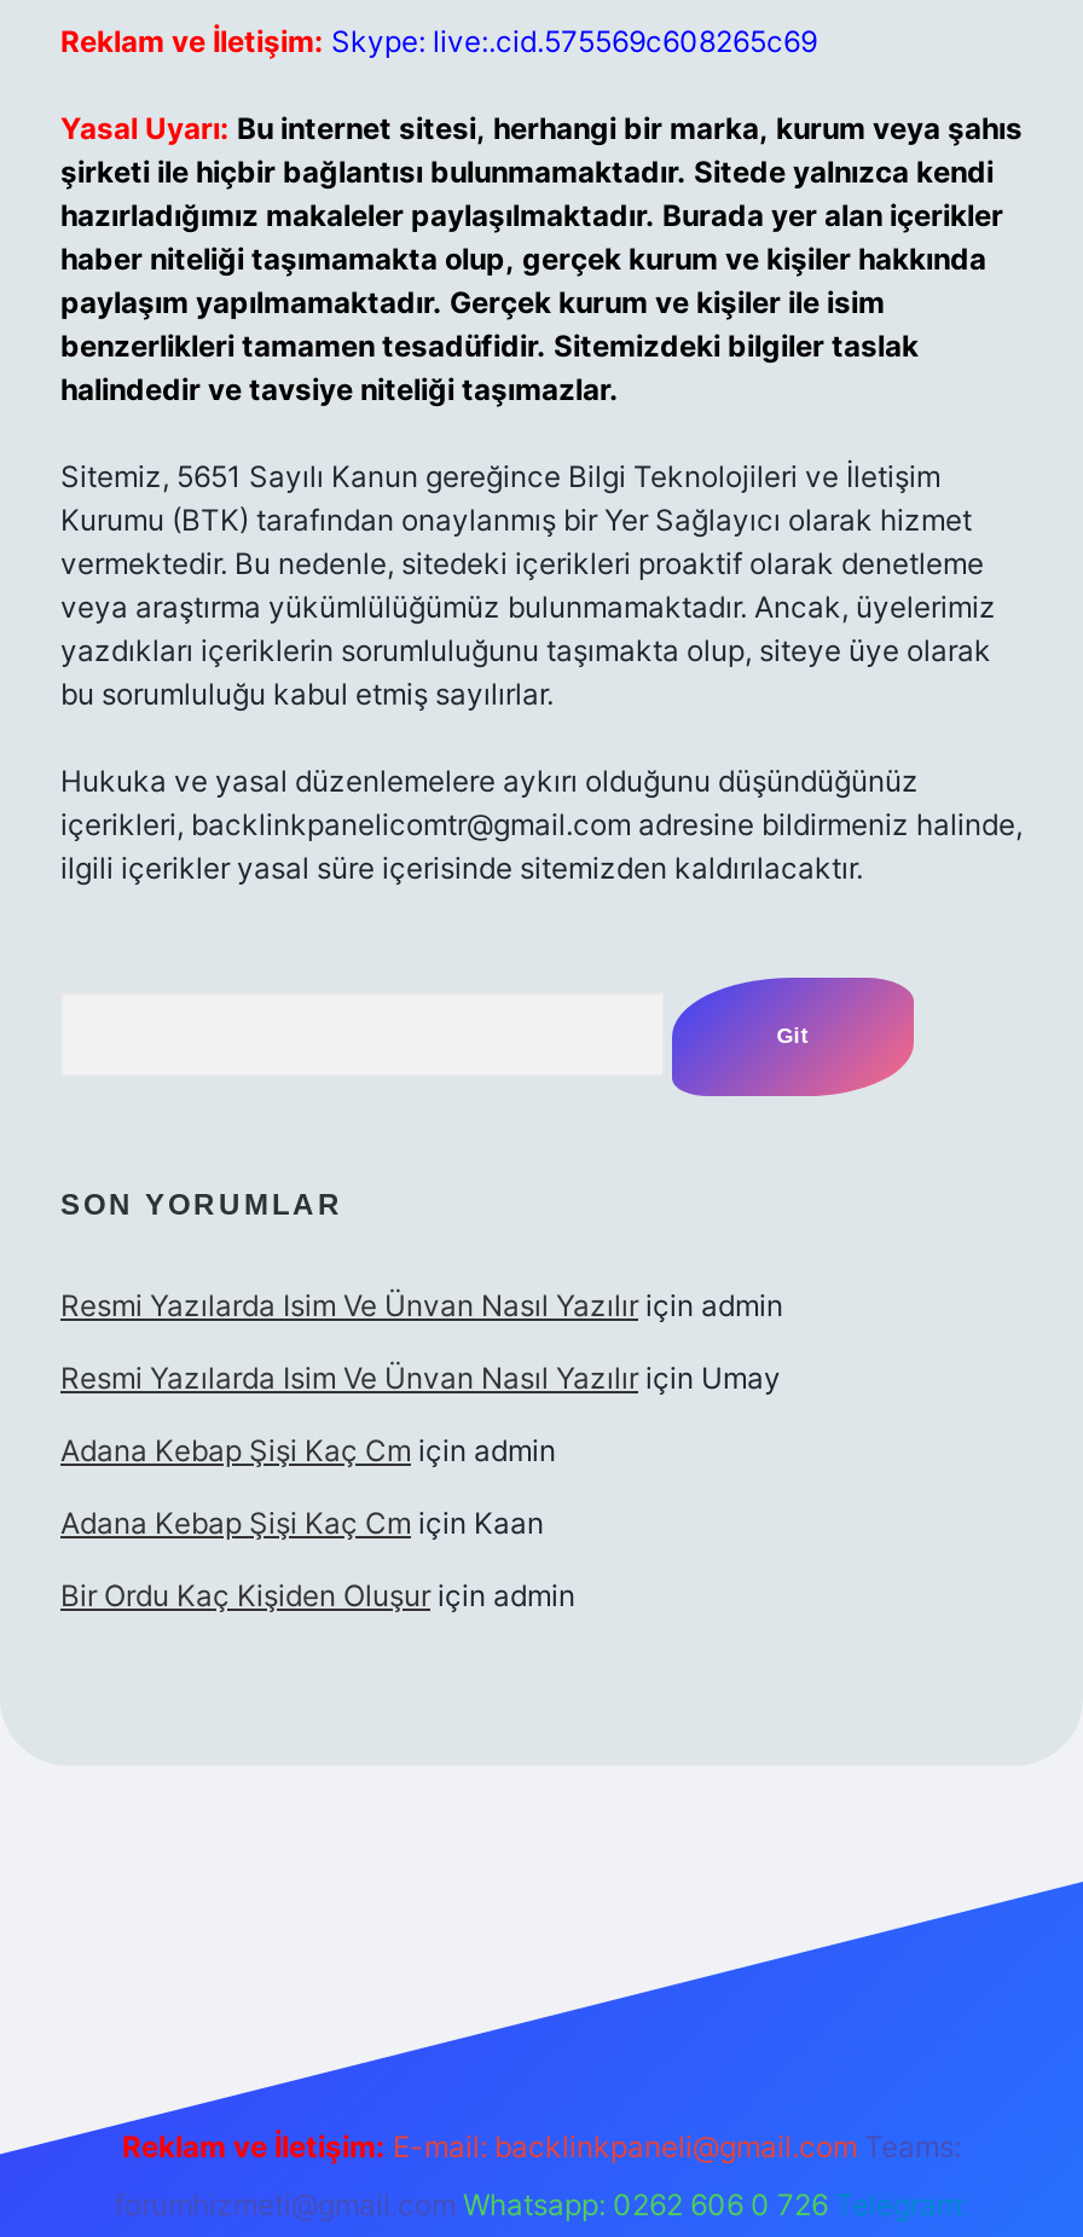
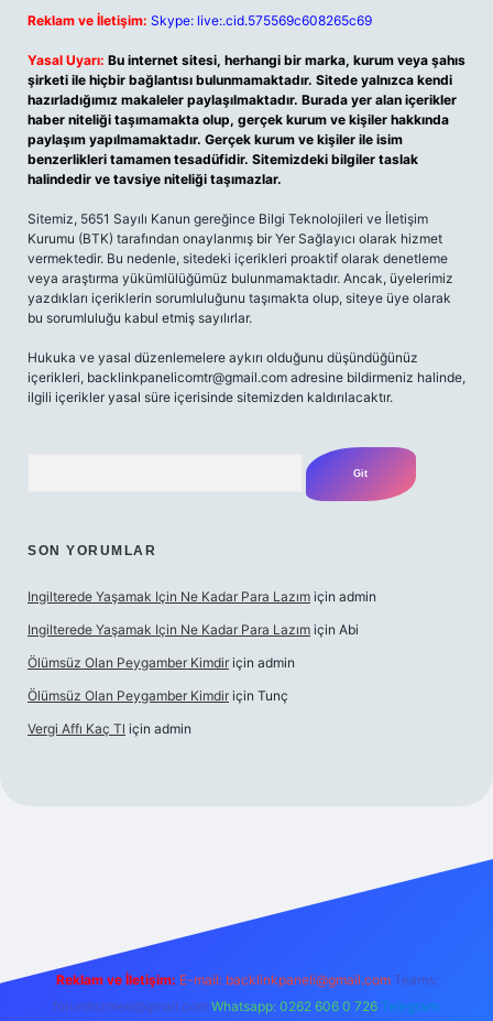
- Resmi Yazılarda Isim Ve Ünvan Nasıl Yazılır için admin
+ Ingilterede Yaşamak Için Ne Kadar Para Lazım için admin

- Resmi Yazılarda Isim Ve Ünvan Nasıl Yazılır için Umay
+ Ingilterede Yaşamak Için Ne Kadar Para Lazım için Abi

- Adana Kebap Şişi Kaç Cm için admin
+ Ölümsüz Olan Peygamber Kimdir için admin

- Adana Kebap Şişi Kaç Cm için Kaan
+ Ölümsüz Olan Peygamber Kimdir için Tunç

- Bir Ordu Kaç Kişiden Oluşur için admin
+ Vergi Affı Kaç Tl için admin
